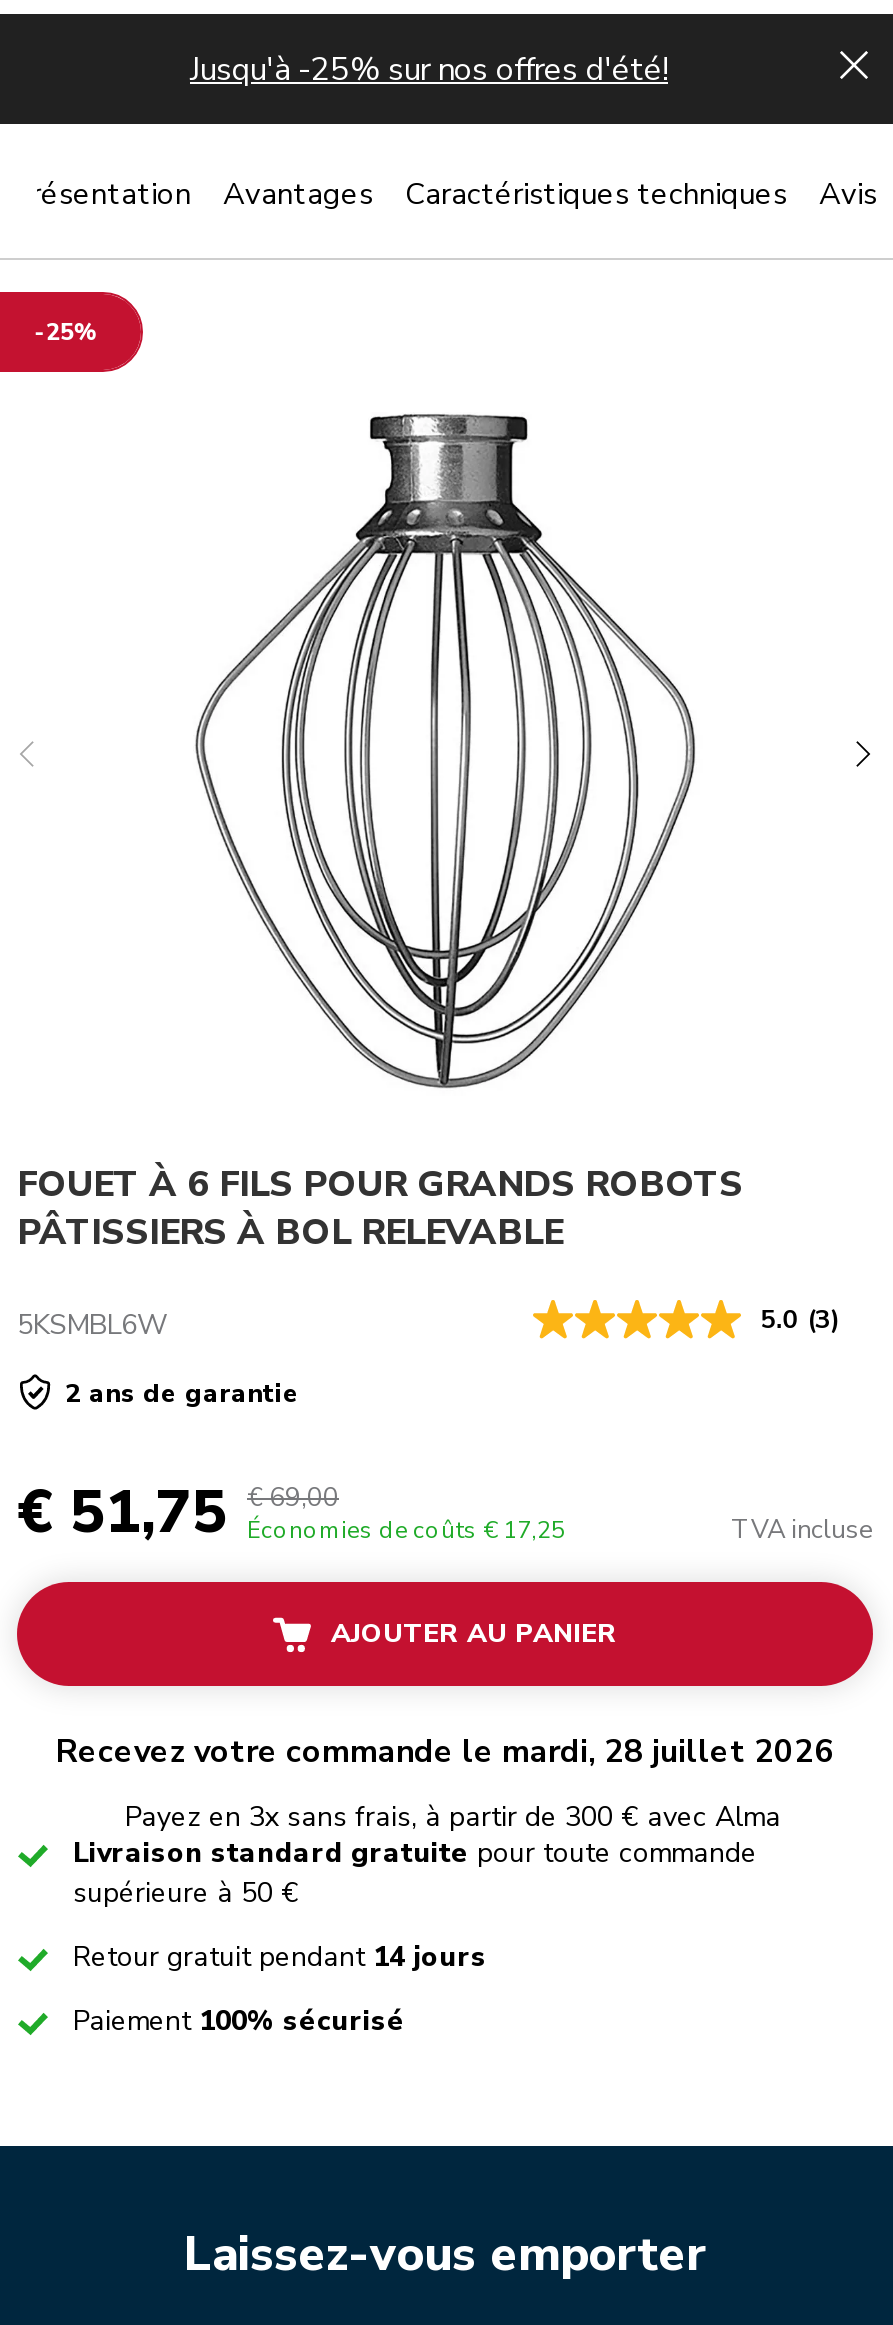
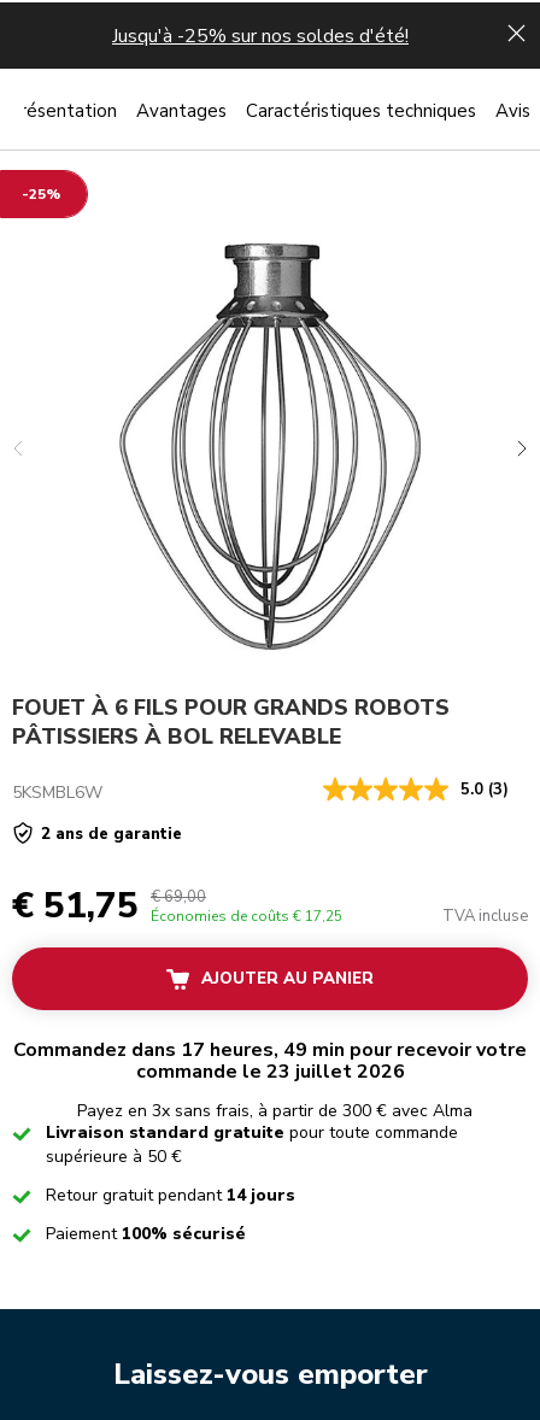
- Jusqu'à -25% sur nos offres d'été!
+ Jusqu'à -25% sur nos soldes d'été!

- Recevez votre commande le mardi, 28 juillet 2026
+ Commandez dans 17 heures, 49 min pour recevoir votre
+ commande le 23 juillet 2026
